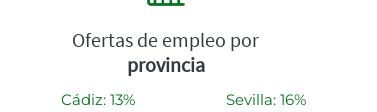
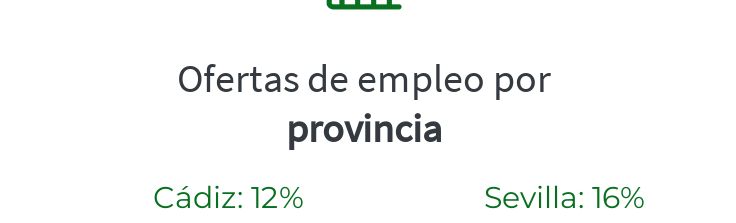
- Cádiz: 13%
+ Cádiz: 12%
